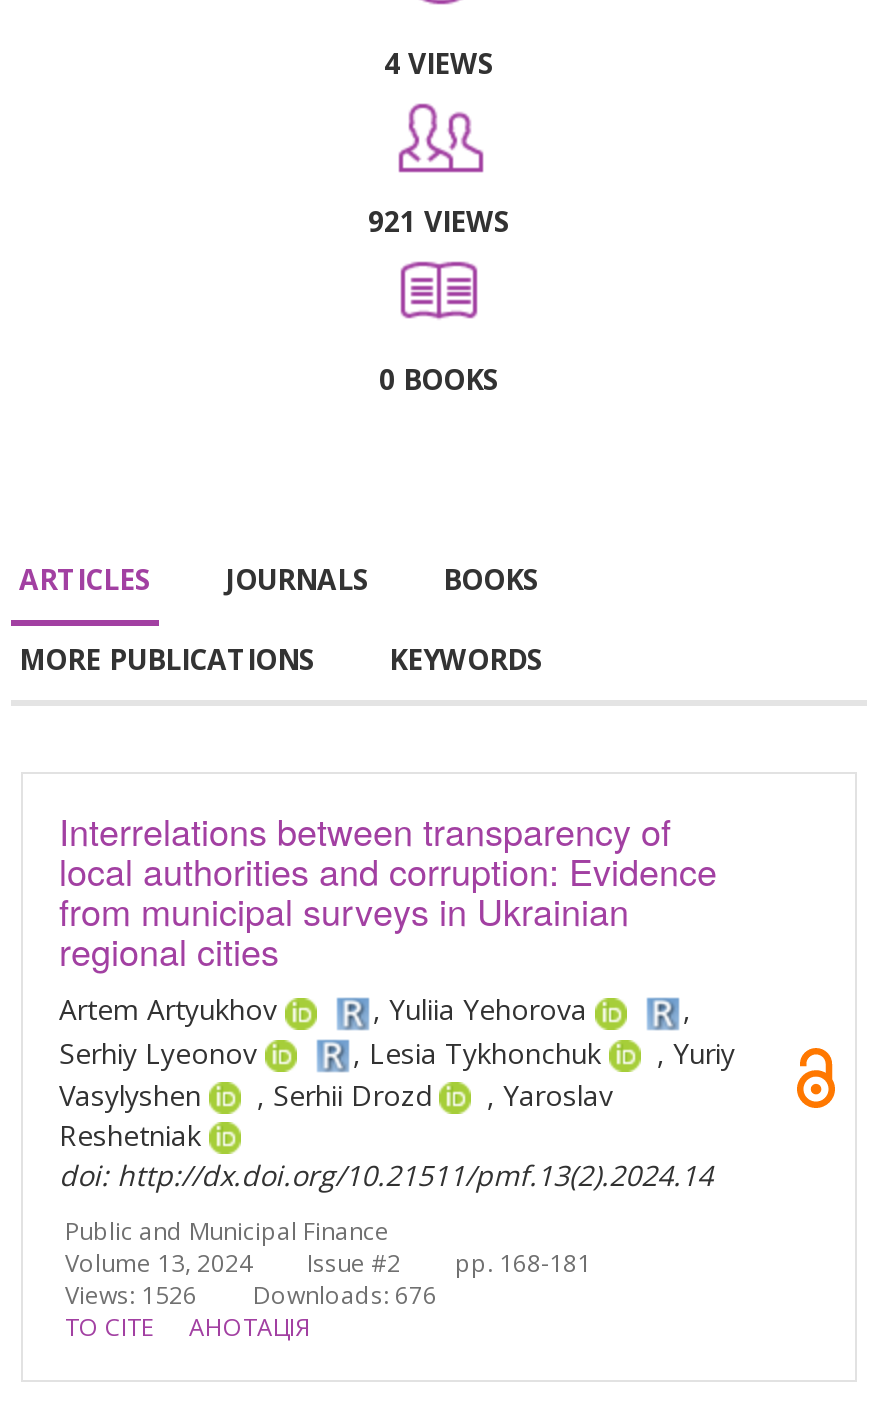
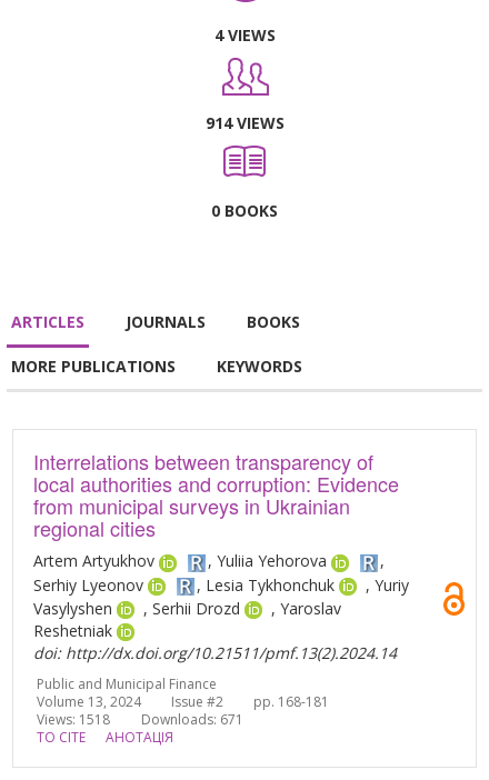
- 921 VIEWS
+ 914 VIEWS

- Views: 1526
+ Views: 1518

- Downloads: 676
+ Downloads: 671
